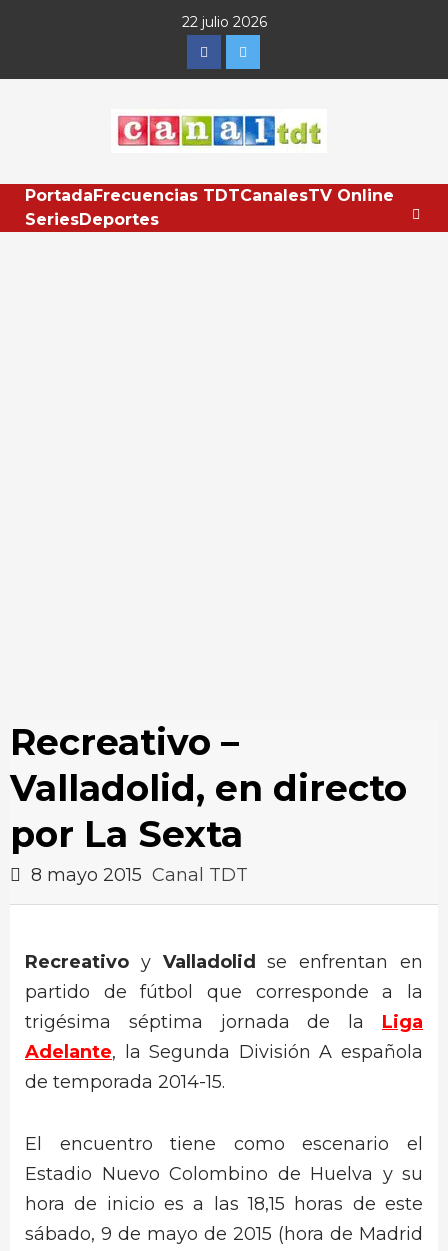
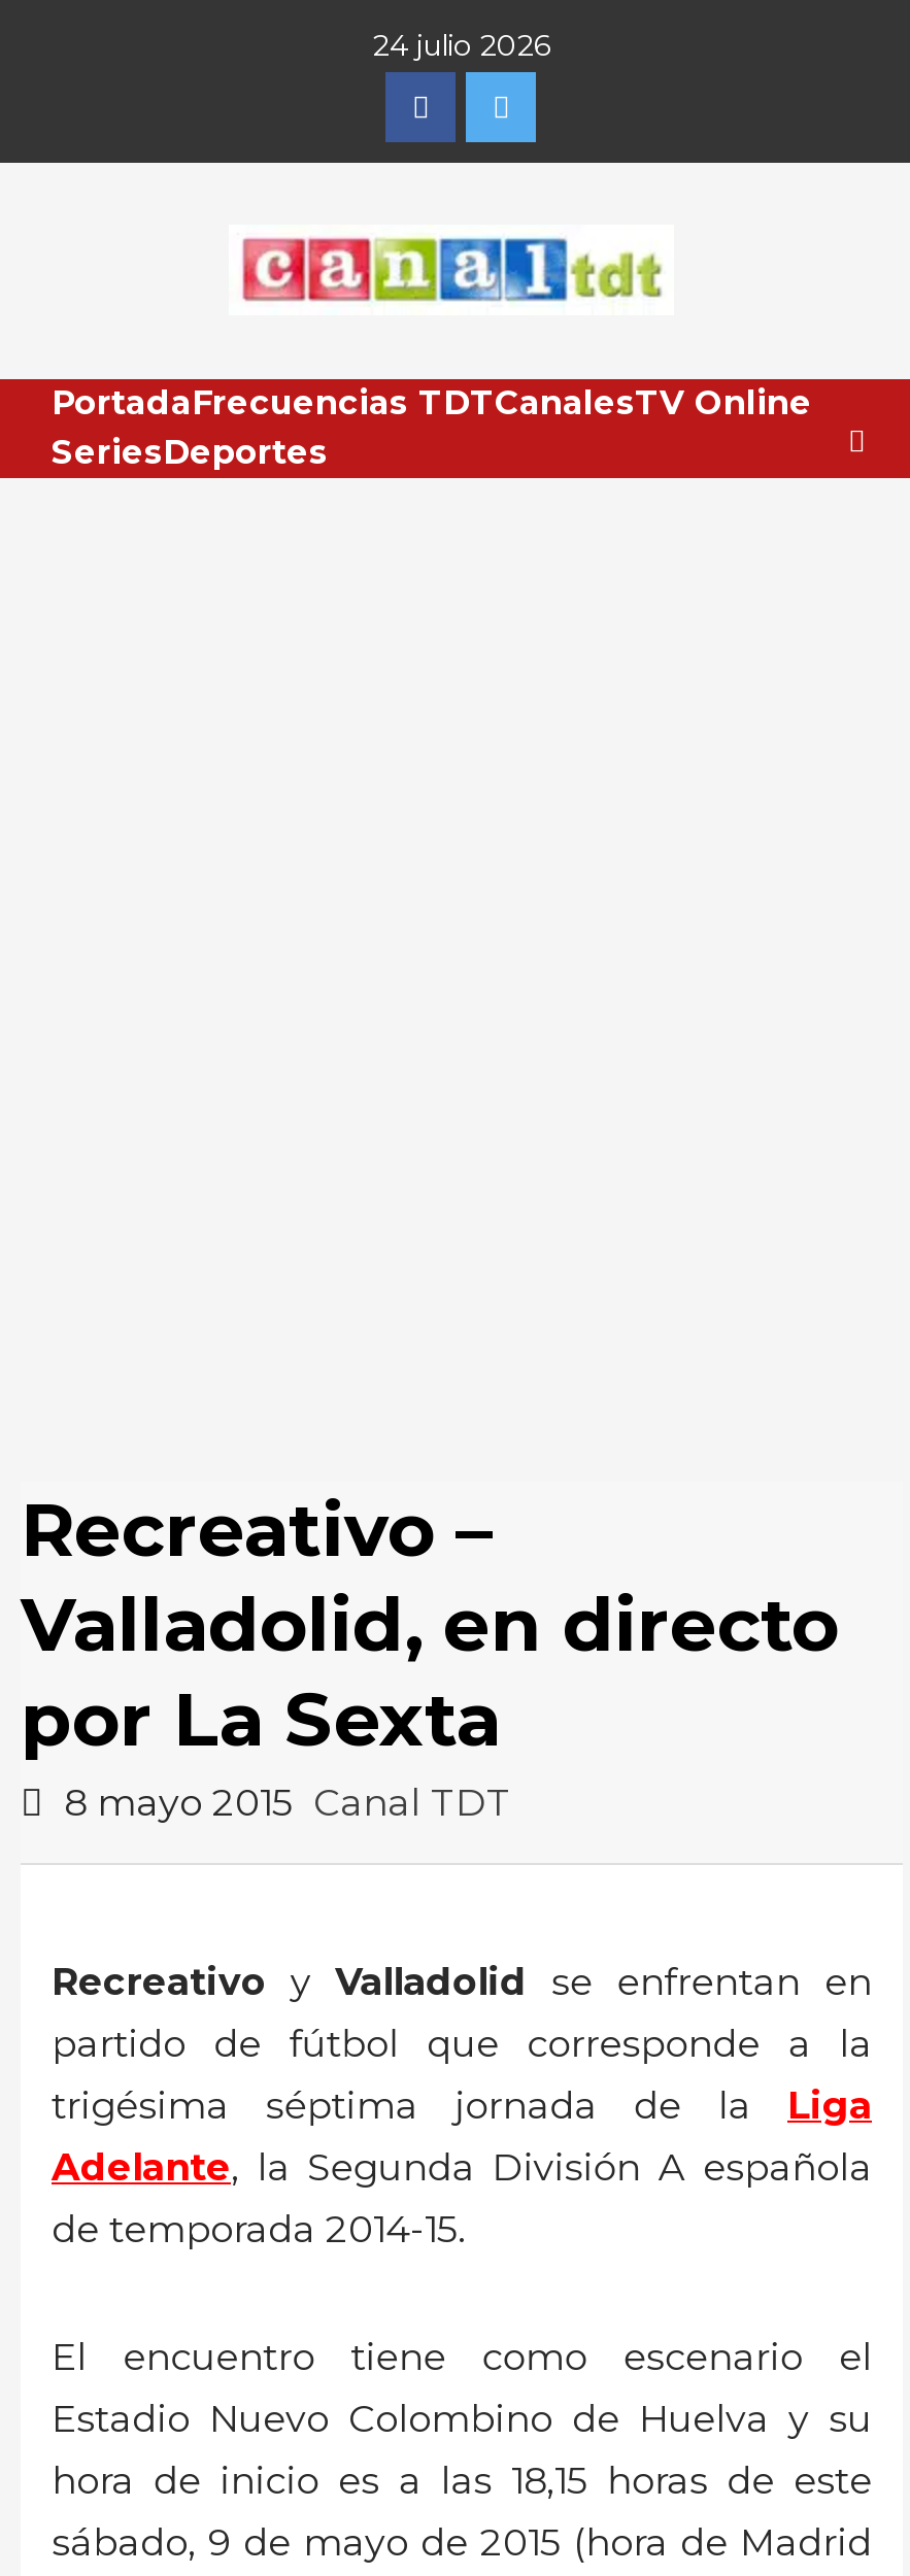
- 22 julio 2026
+ 24 julio 2026
